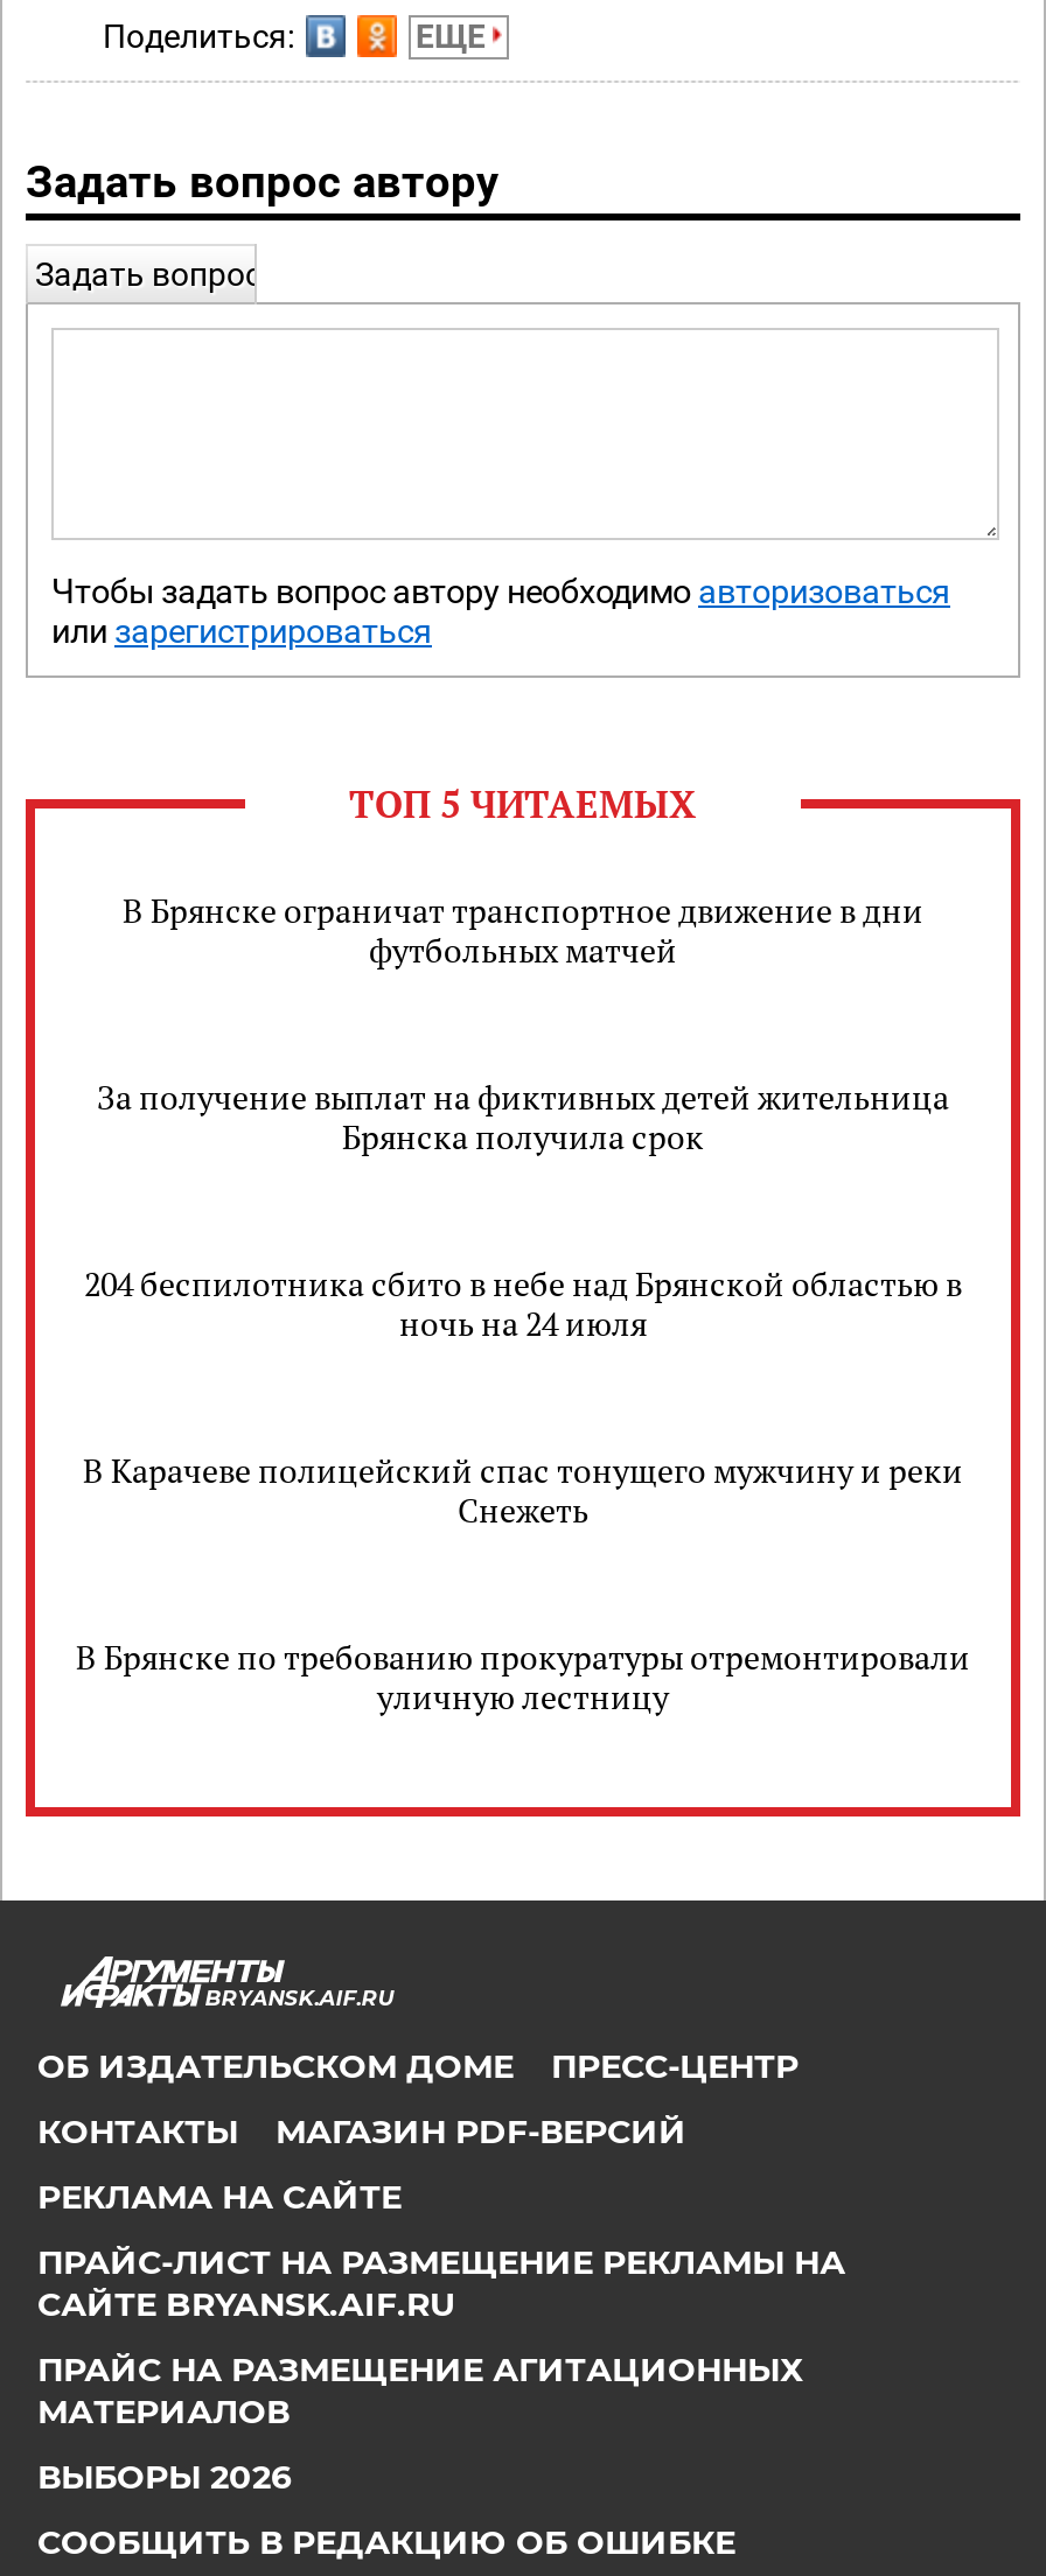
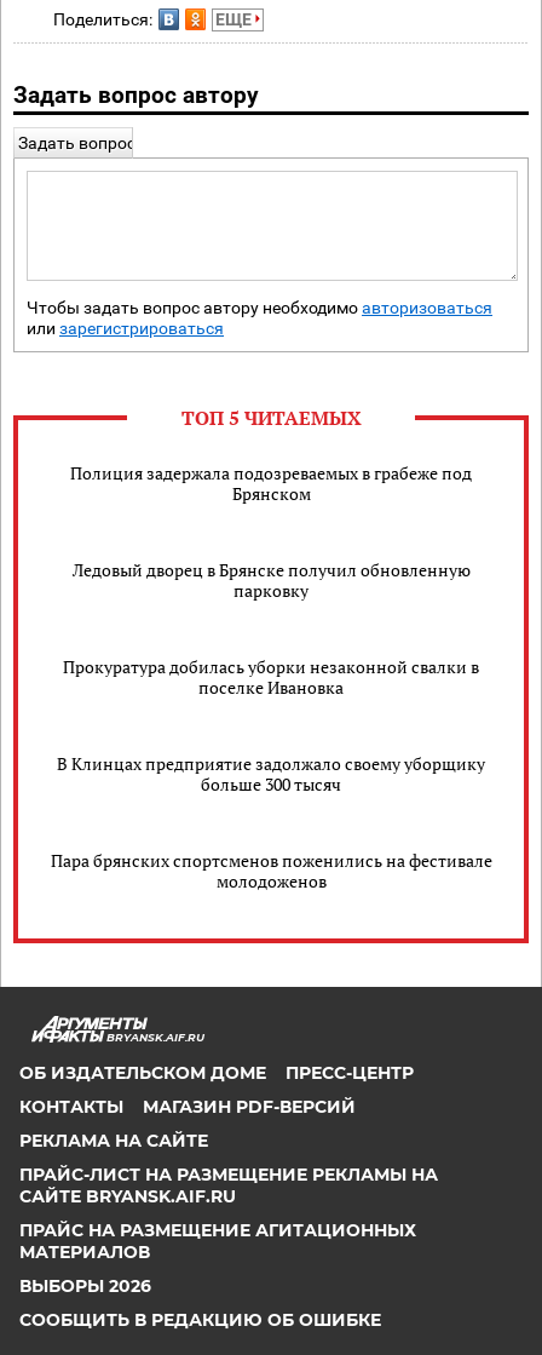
- В Брянске ограничат транспортное движение в дни
- футбольных матчей
+ Полиция задержала подозреваемых в грабеже под
+ Брянском

- За получение выплат на фиктивных детей жительница
- Брянска получила срок
+ Ледовый дворец в Брянске получил обновленную
+ парковку

- 204 беспилотника сбито в небе над Брянской областью в
- ночь на 24 июля
+ Прокуратура добилась уборки незаконной свалки в
+ поселке Ивановка

- В Карачеве полицейский спас тонущего мужчину и реки
- Снежеть
+ В Клинцах предприятие задолжало своему уборщику
+ больше 300 тысяч

- В Брянске по требованию прокуратуры отремонтировали
- уличную лестницу
+ Пара брянских спортсменов поженились на фестивале
+ молодоженов
